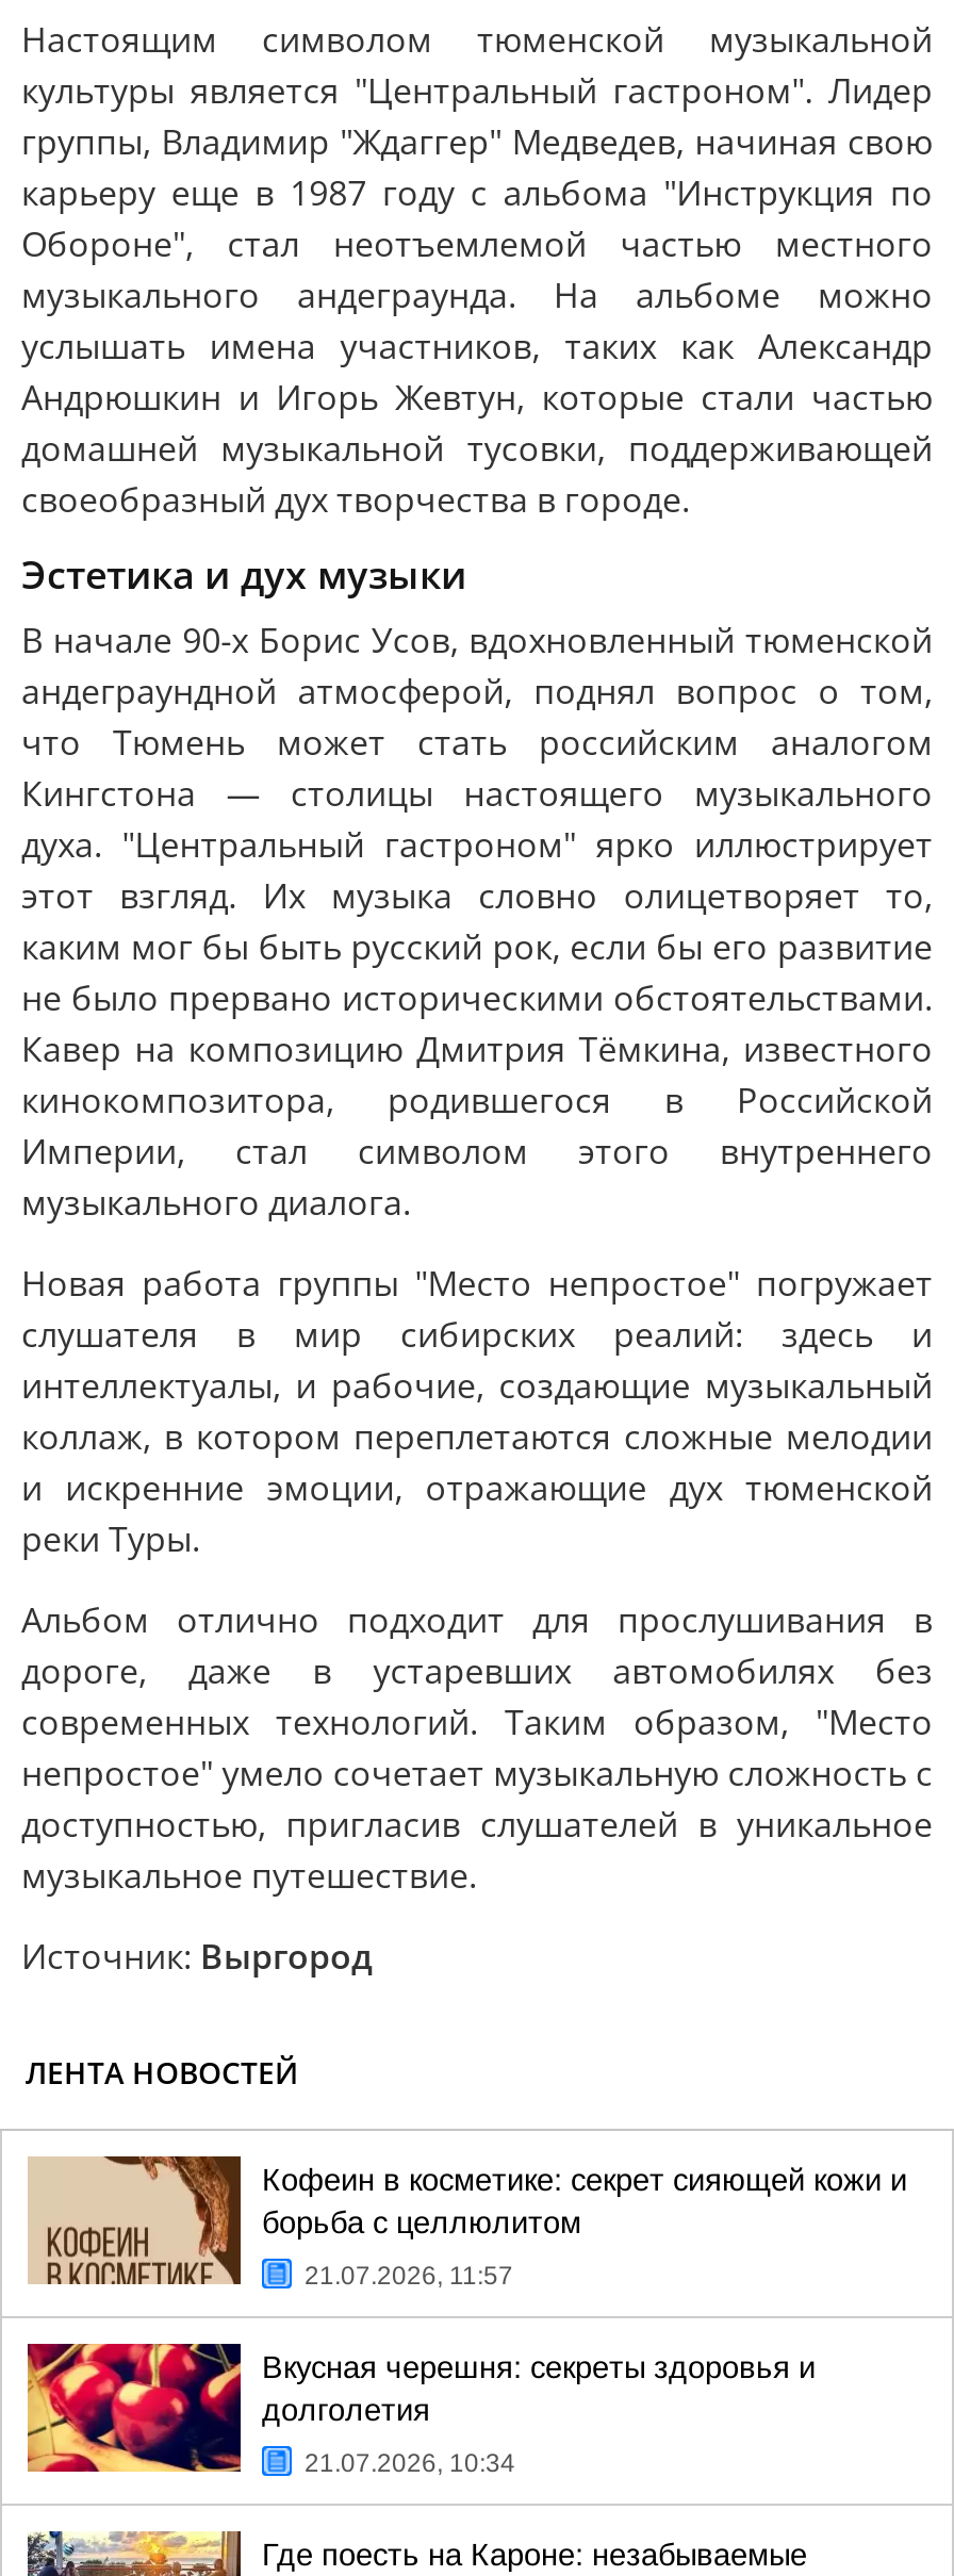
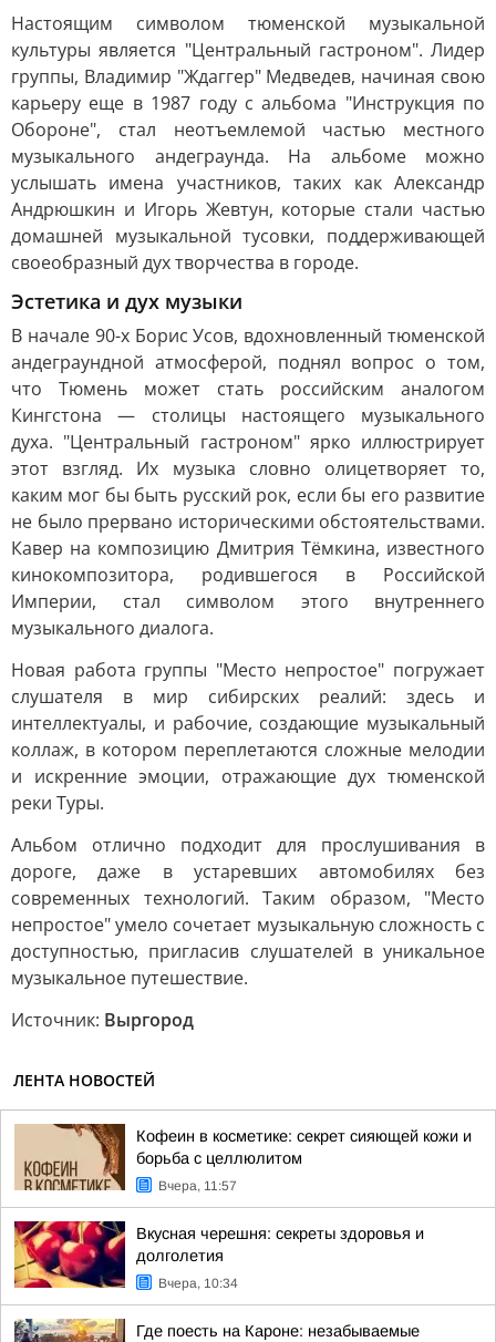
- 21.07.2026, 11:57
+ Вчера, 11:57

- 21.07.2026, 10:34
+ Вчера, 10:34
